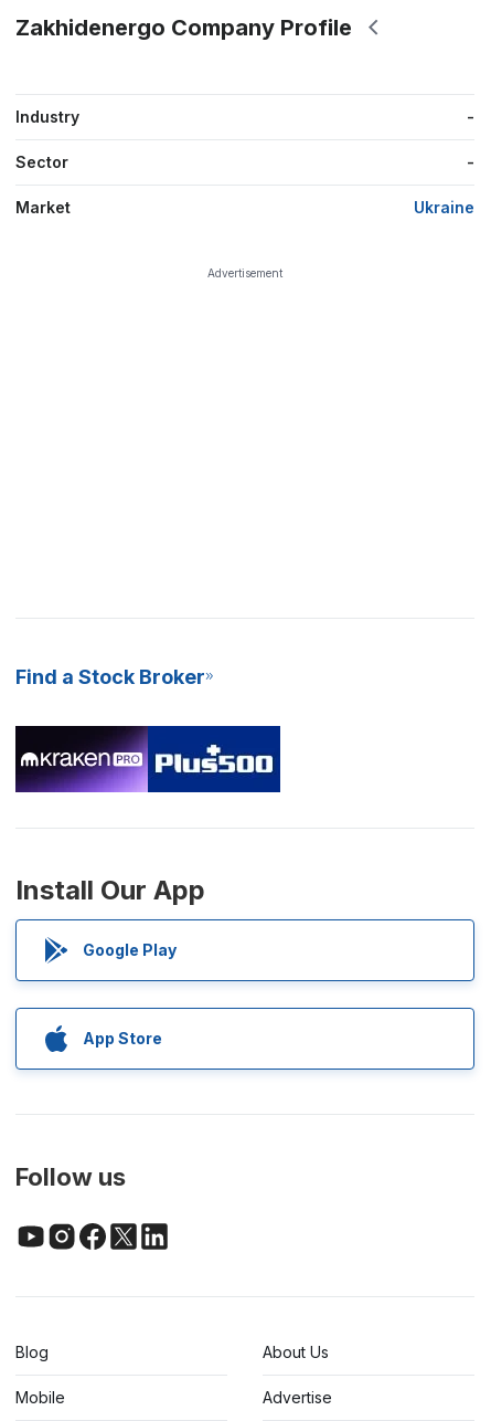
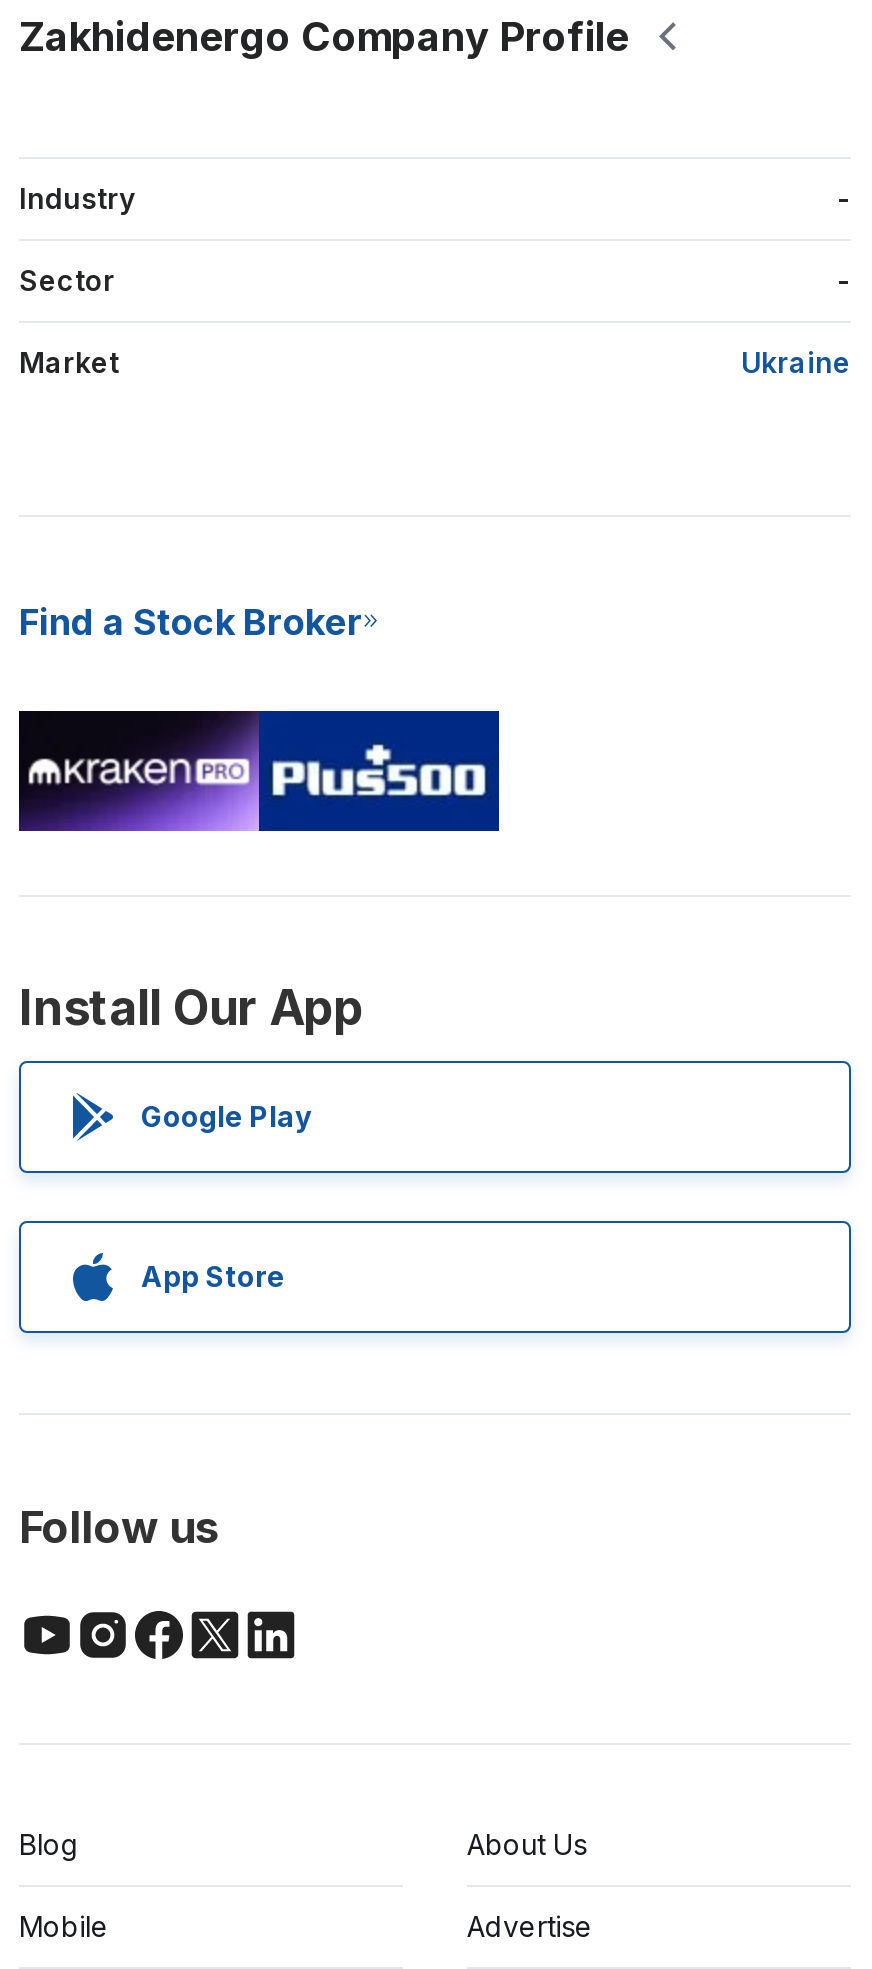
- Advertisement
